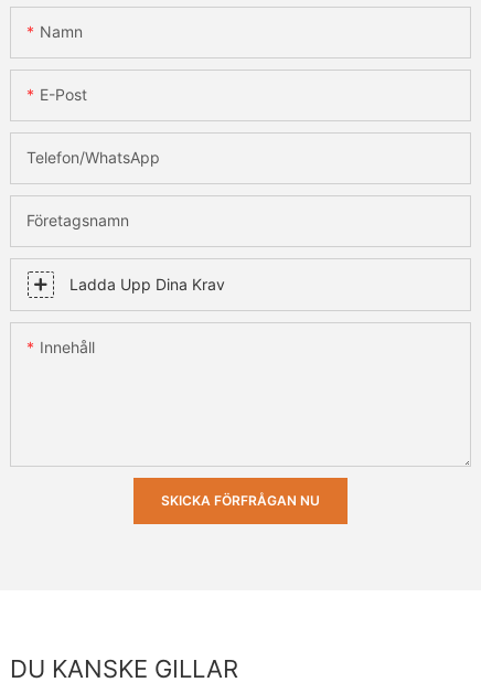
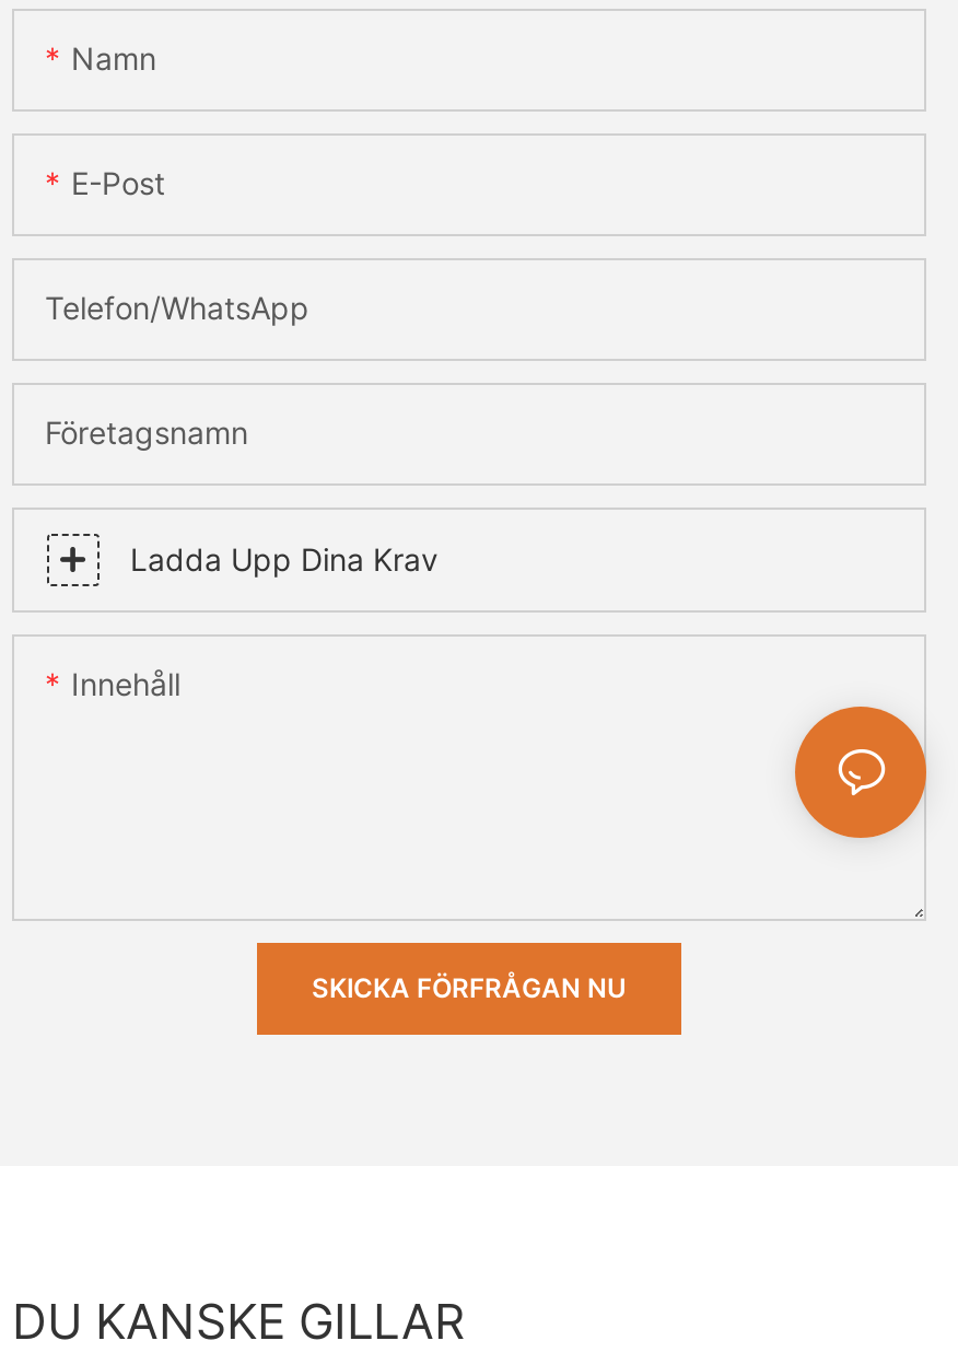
+ [image]
